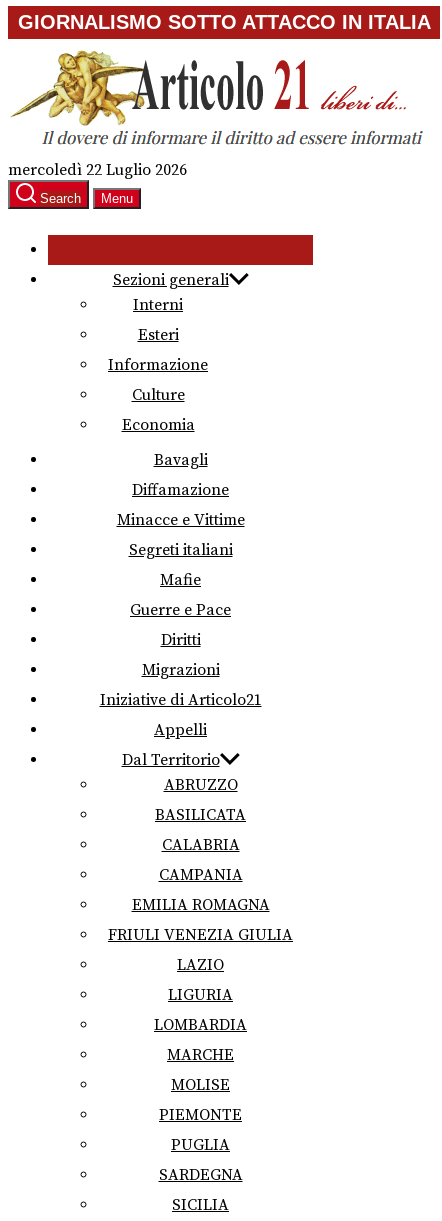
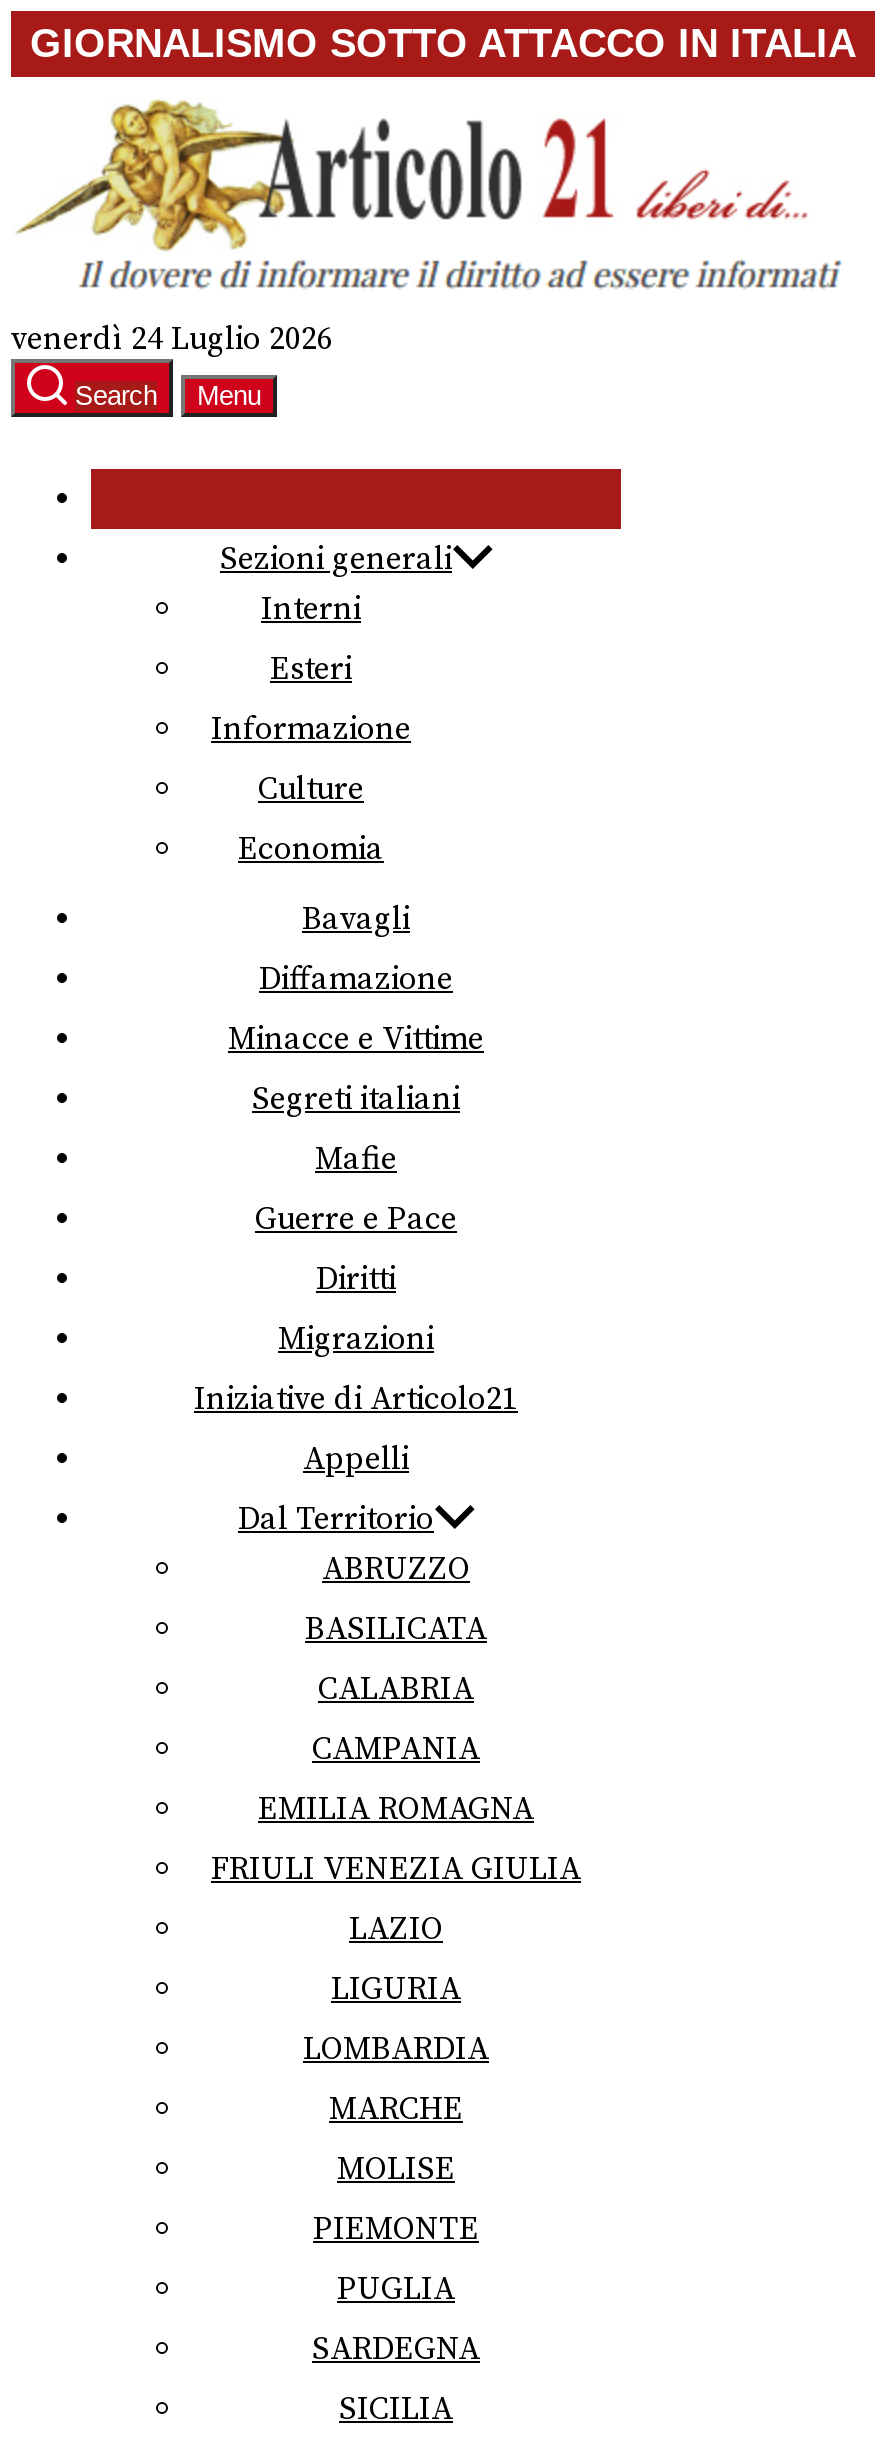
- mercoledì 22 Luglio 2026
+ venerdì 24 Luglio 2026
